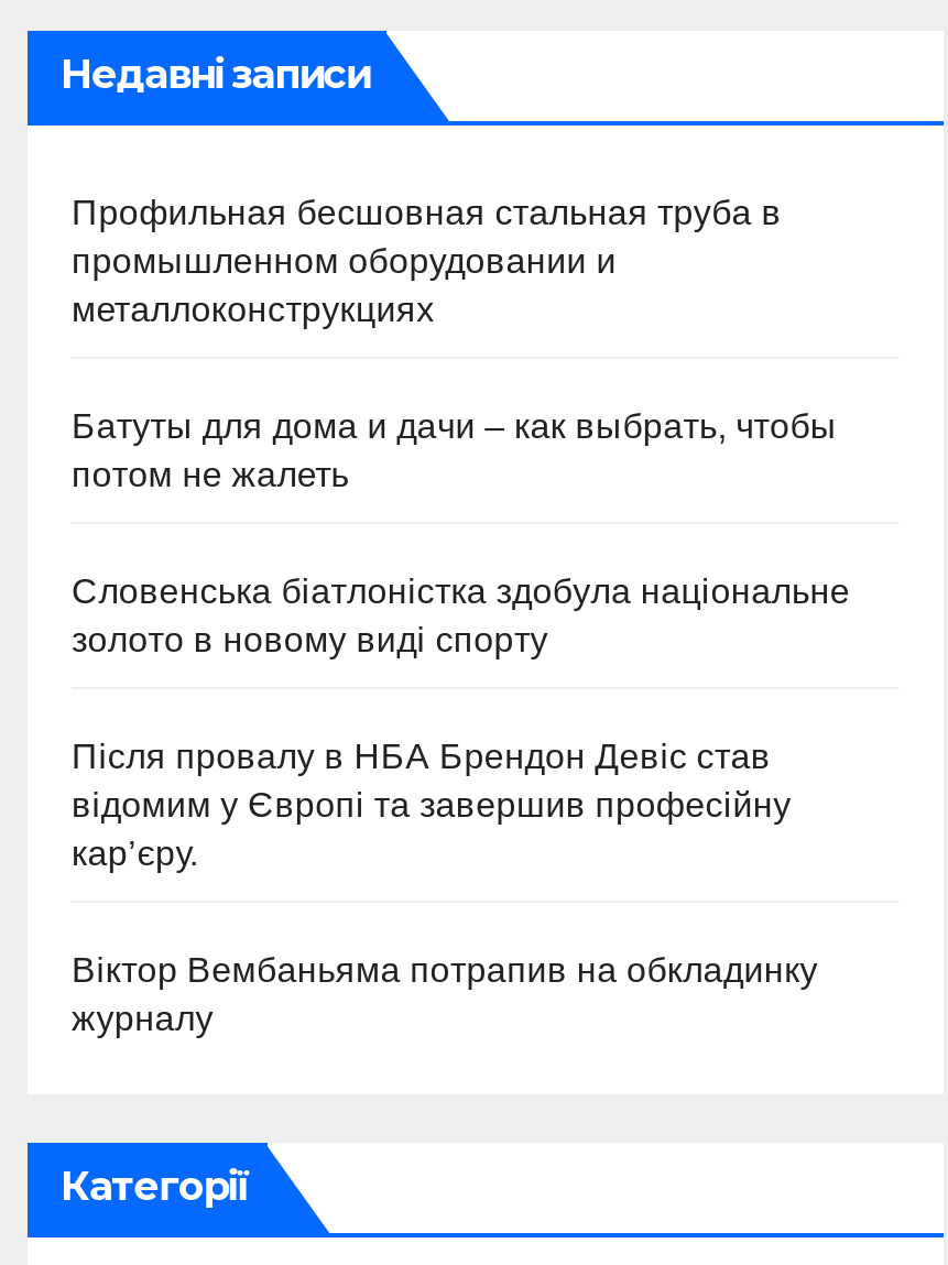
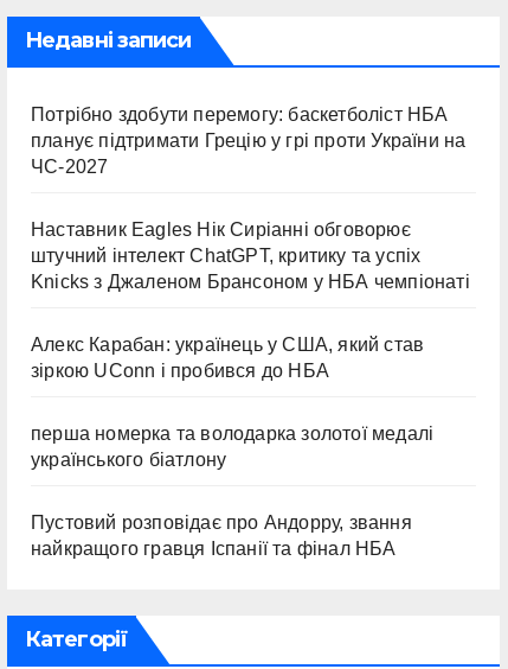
- Профильная бесшовная стальная труба в
- промышленном оборудовании и
- металлоконструкциях
+ Потрібно здобути перемогу: баскетболіст НБА
+ планує підтримати Грецію у грі проти України на
+ ЧС-2027

- Батуты для дома и дачи – как выбрать, чтобы
- потом не жалеть
+ Наставник Eagles Нік Сиріанні обговорює
+ штучний інтелект ChatGPT, критику та успіх
+ Knicks з Джаленом Брансоном у НБА чемпіонаті

- Словенська біатлоністка здобула національне
- золото в новому виді спорту
+ Алекс Карабан: українець у США, який став
+ зіркою UConn і пробився до НБА

- Після провалу в НБА Брендон Девіс став
- відомим у Європі та завершив професійну
- кар’єру.
+ перша номерка та володарка золотої медалі
+ українського біатлону

- Віктор Вембаньяма потрапив на обкладинку
- журналу
+ Пустовий розповідає про Андорру, звання
+ найкращого гравця Іспанії та фінал НБА
